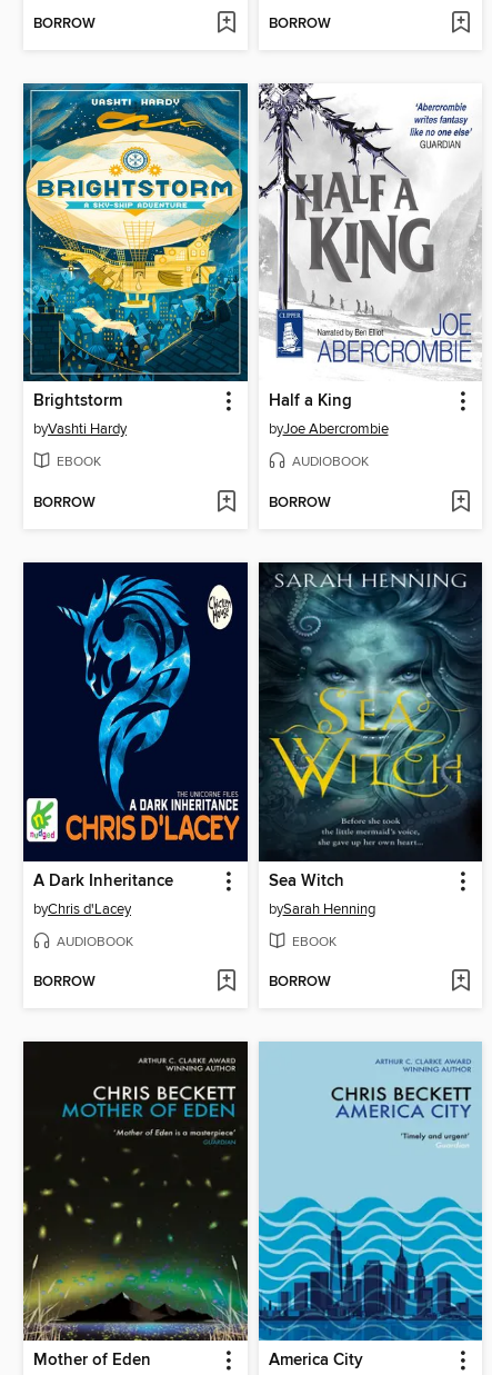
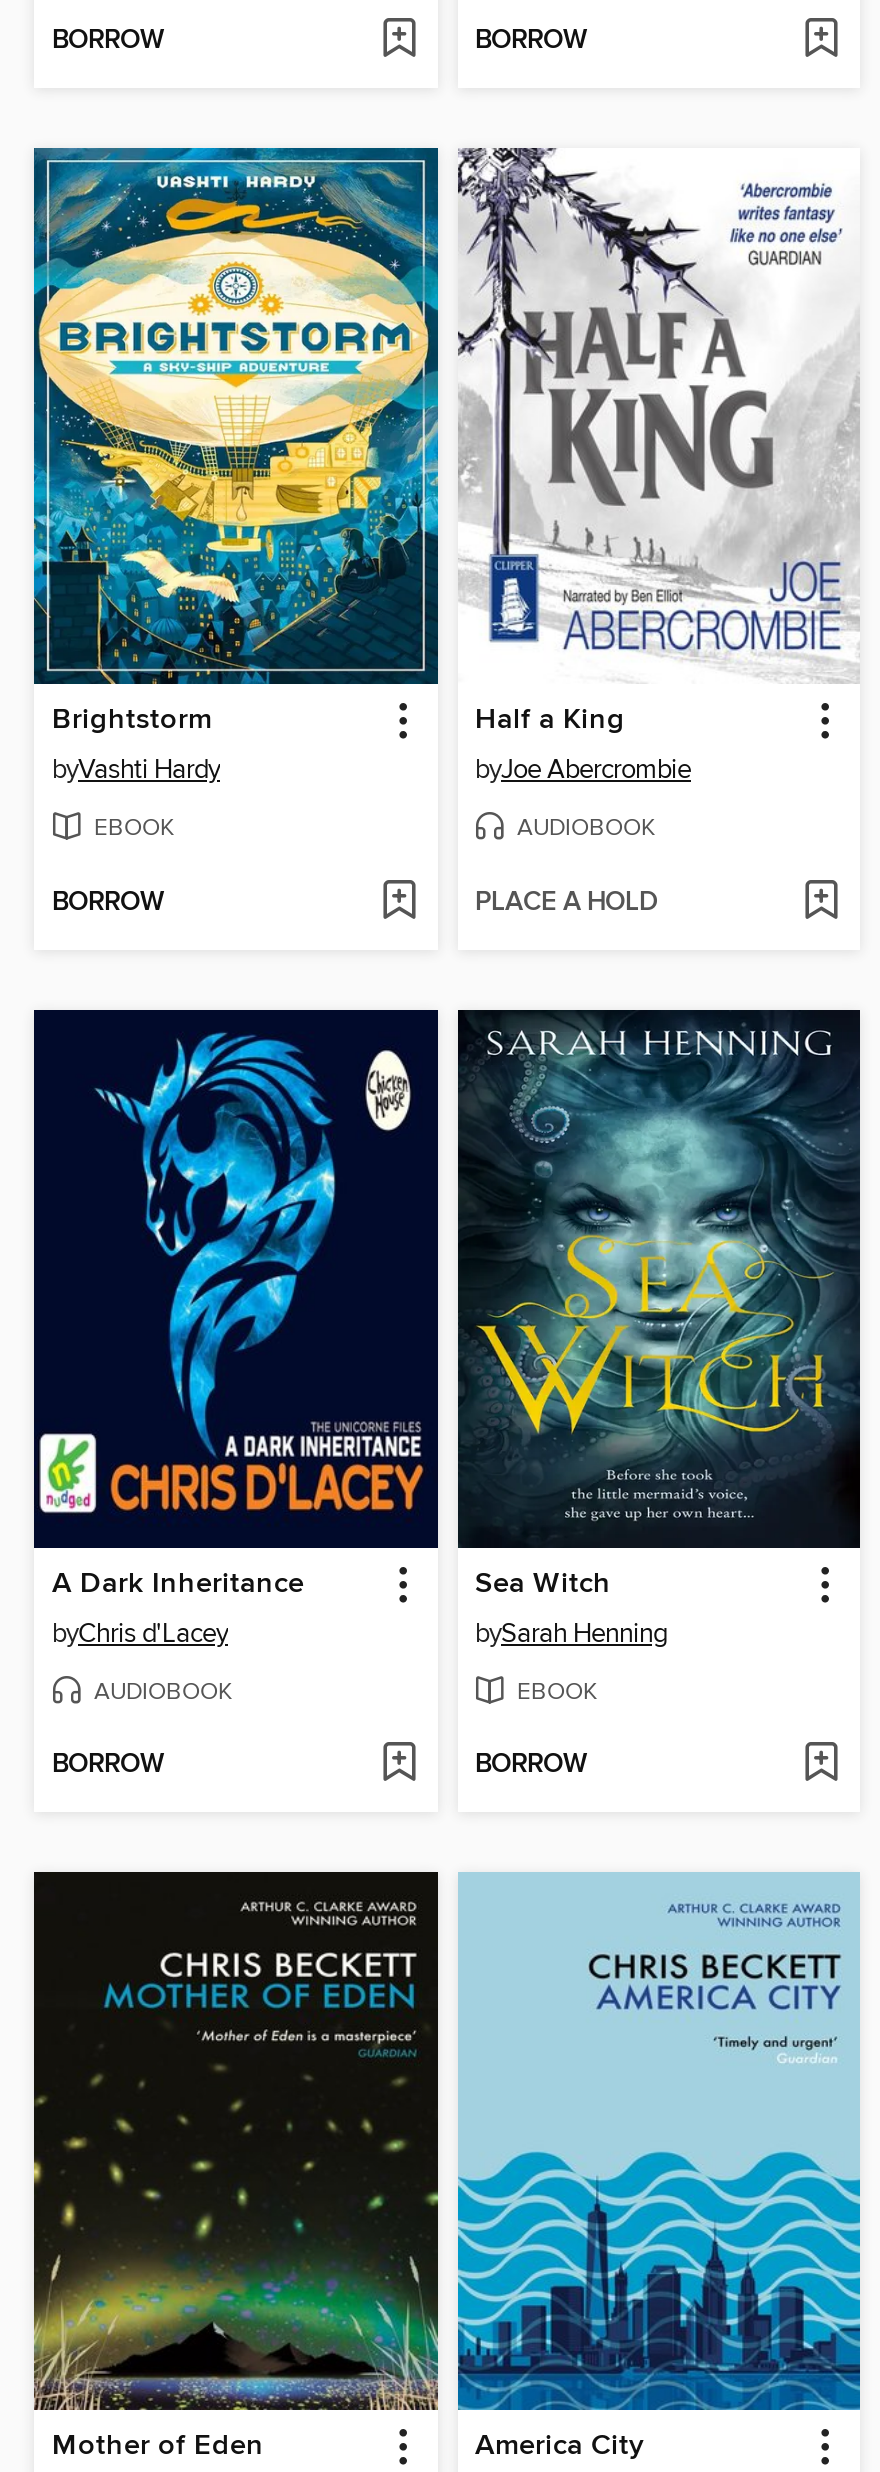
- BORROW
+ PLACE A HOLD
